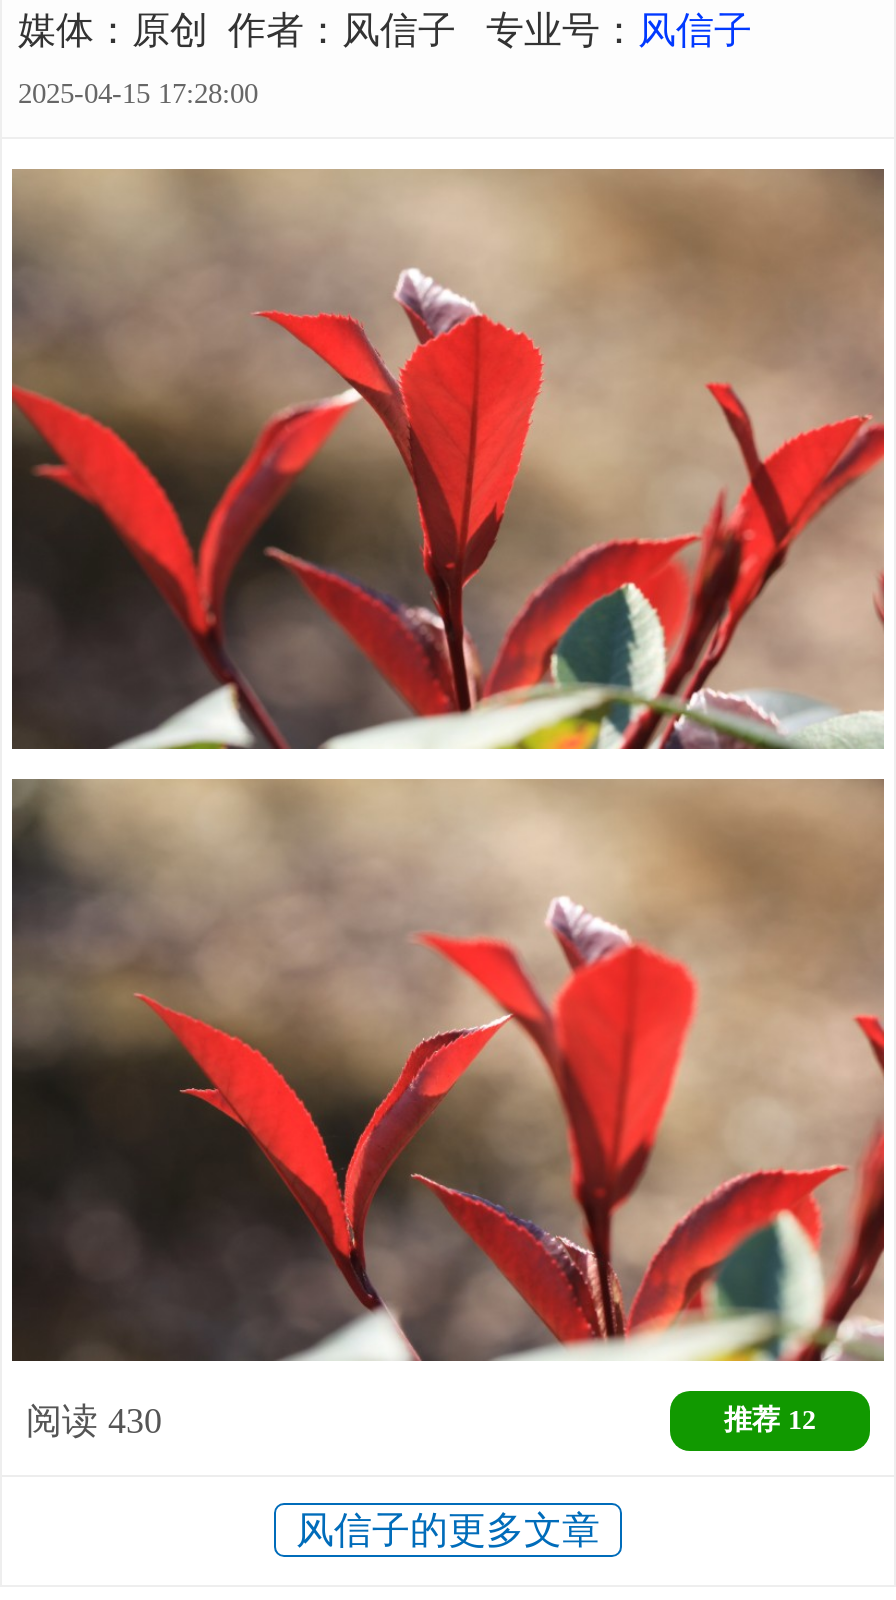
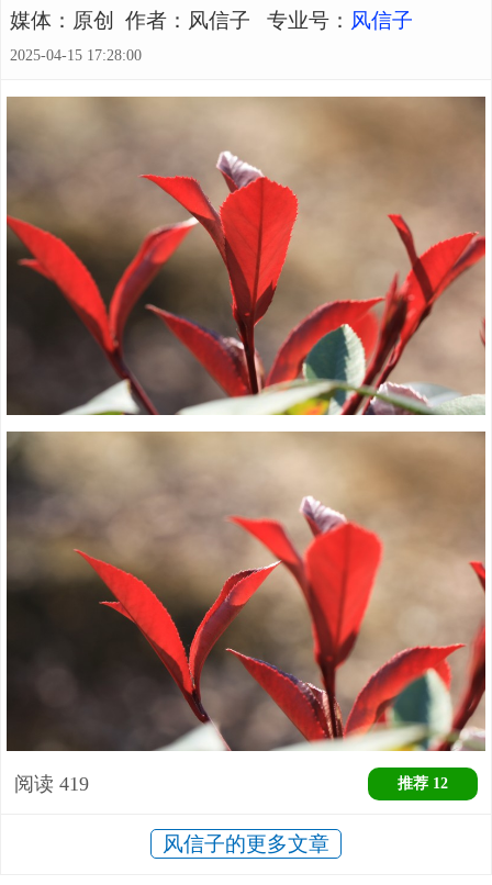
- 阅读 430
+ 阅读 419
